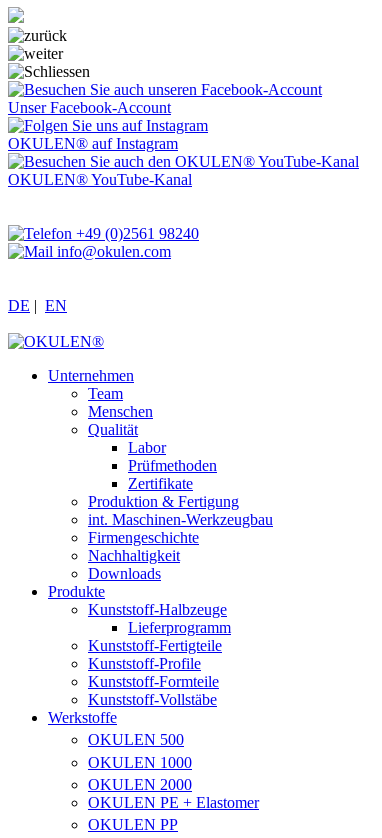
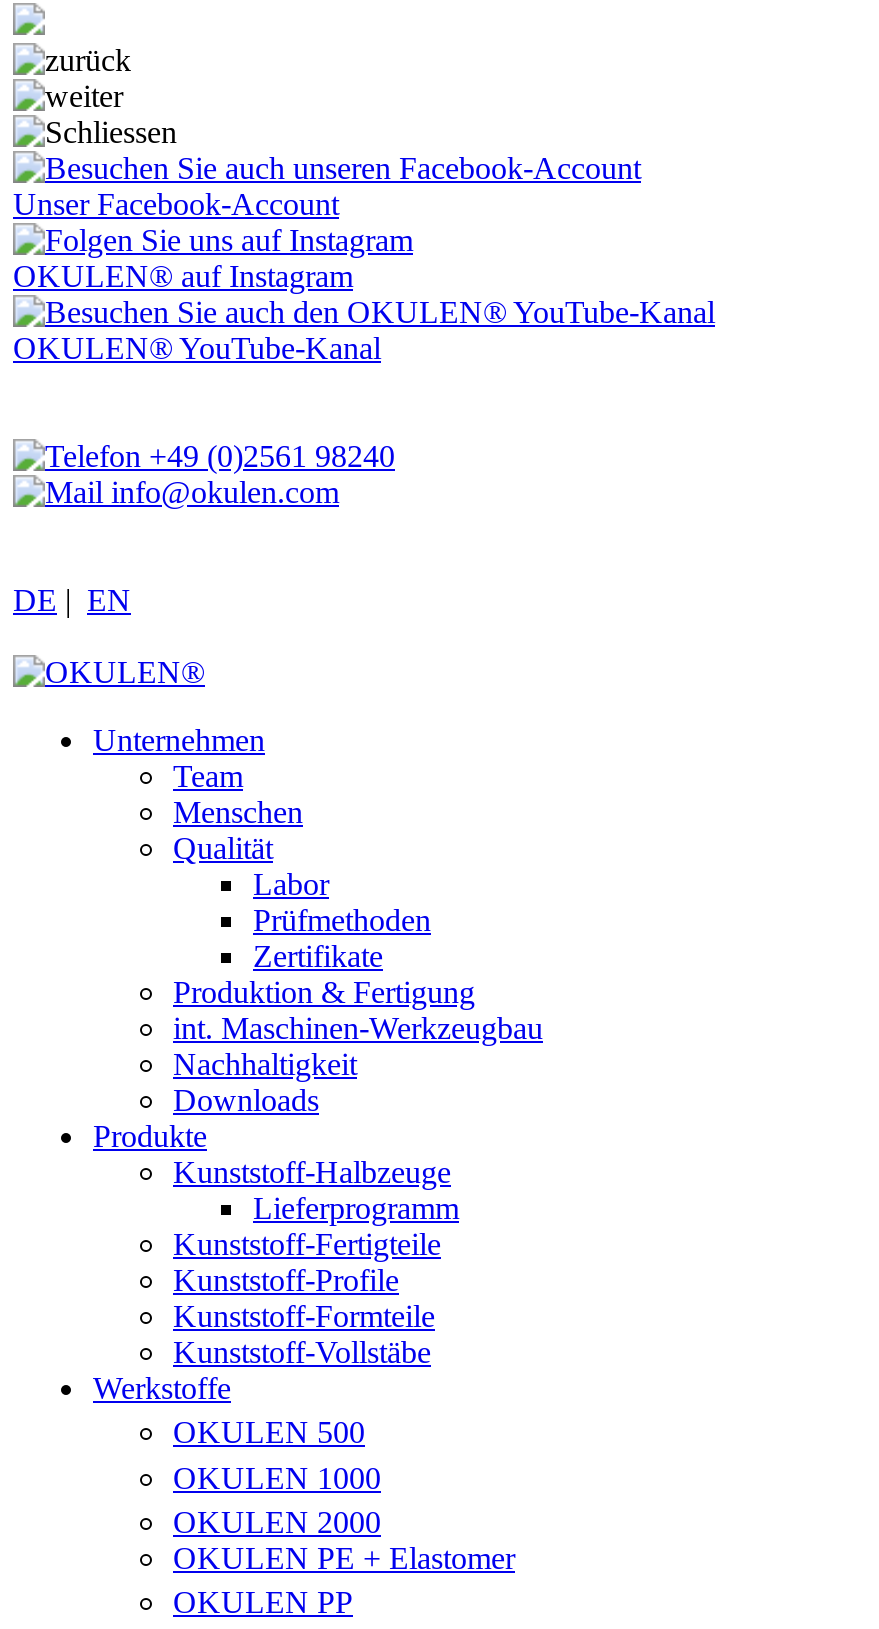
- Firmengeschichte
